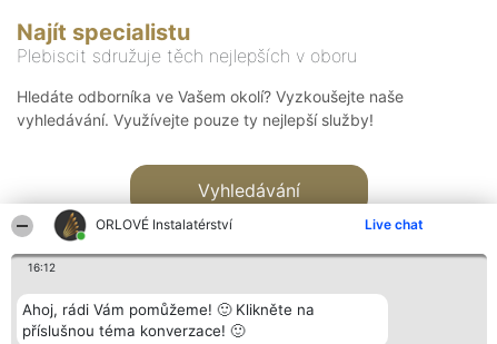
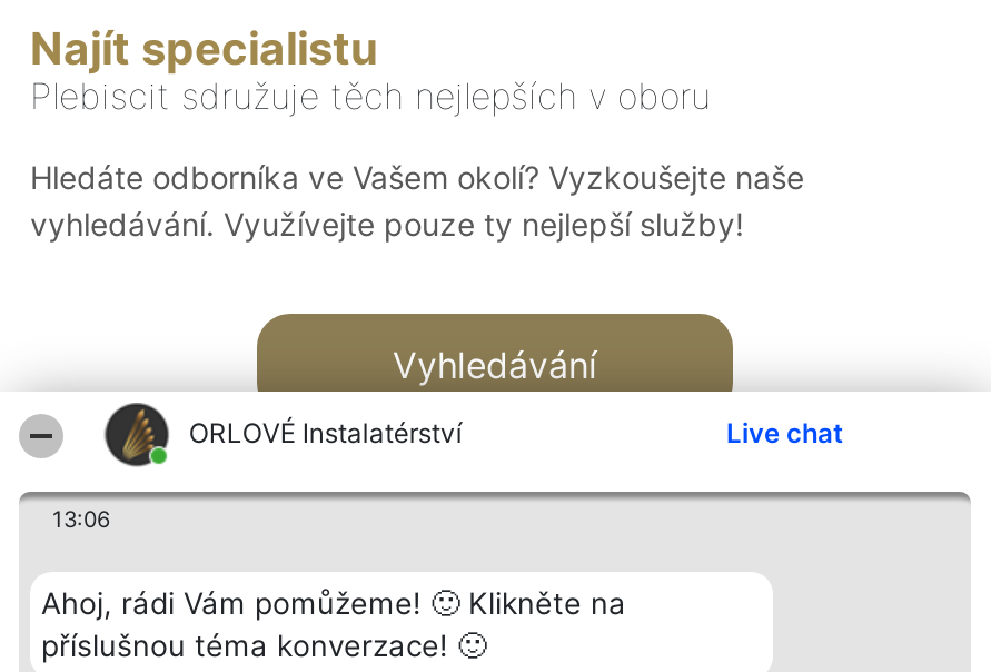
- 16:12
+ 13:06
